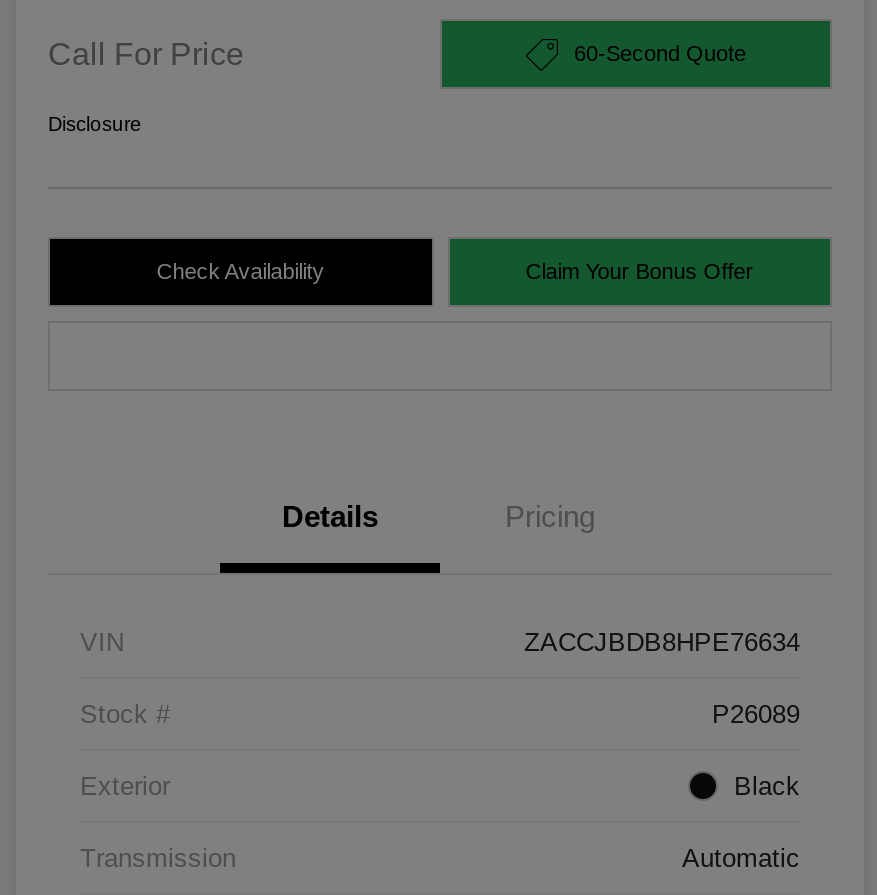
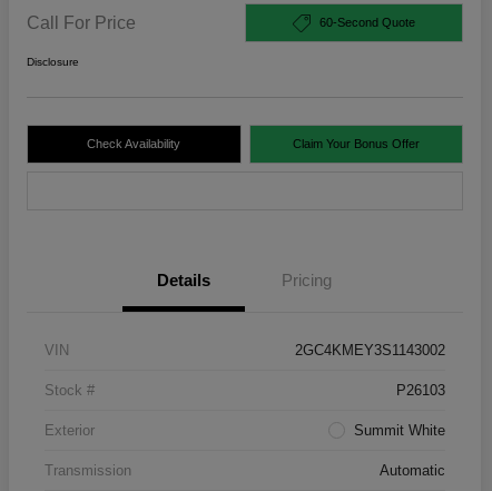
- ZACCJBDB8HPE76634
+ 2GC4KMEY3S1143002

- P26089
+ P26103

- Black
+ Summit White
